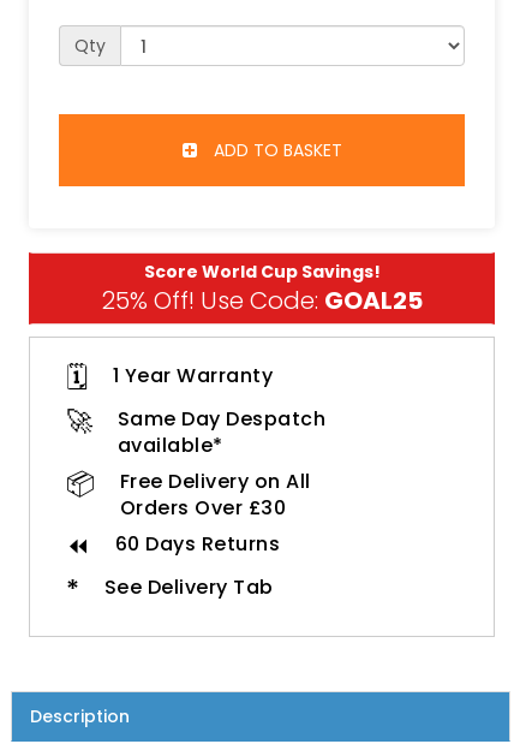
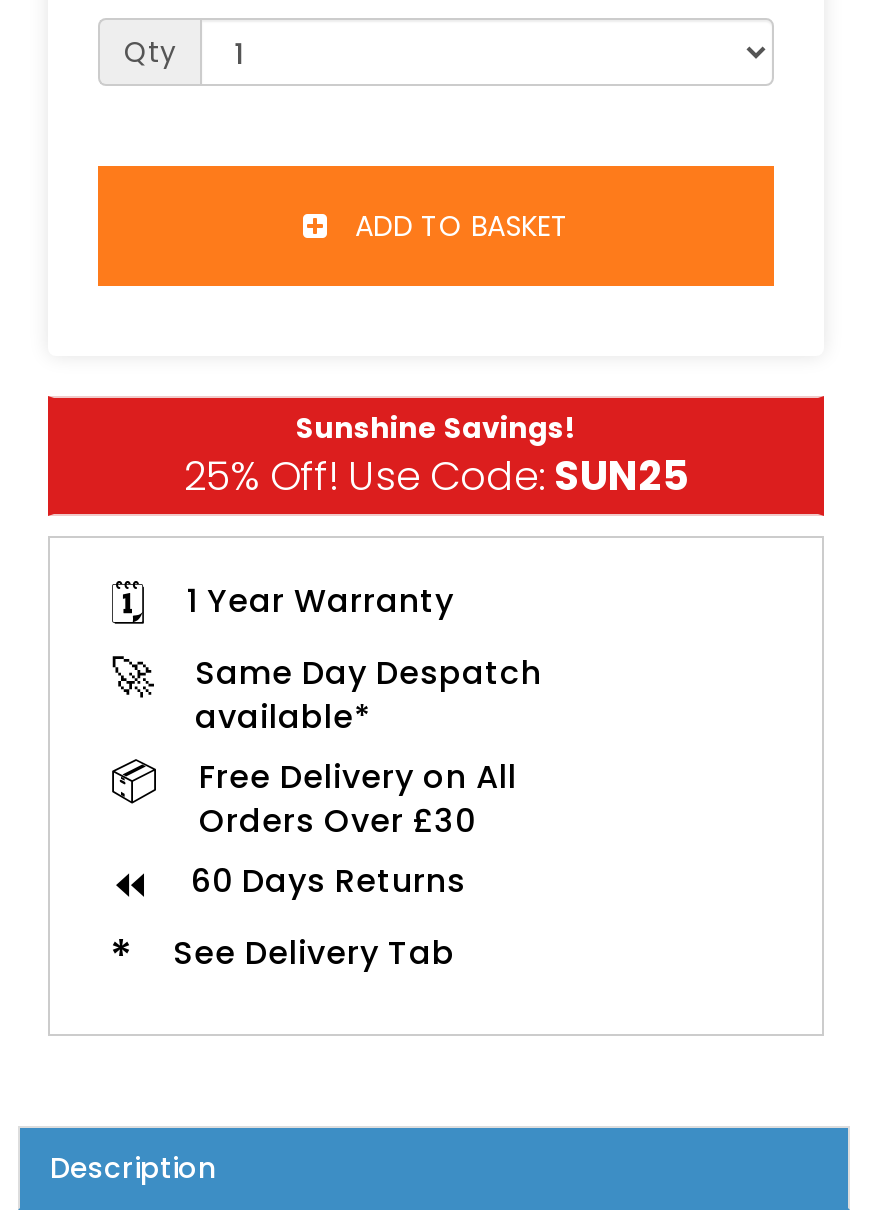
- Score World Cup Savings!
- 25% Off! Use Code: GOAL25
+ Sunshine Savings!
+ 25% Off! Use Code: SUN25
